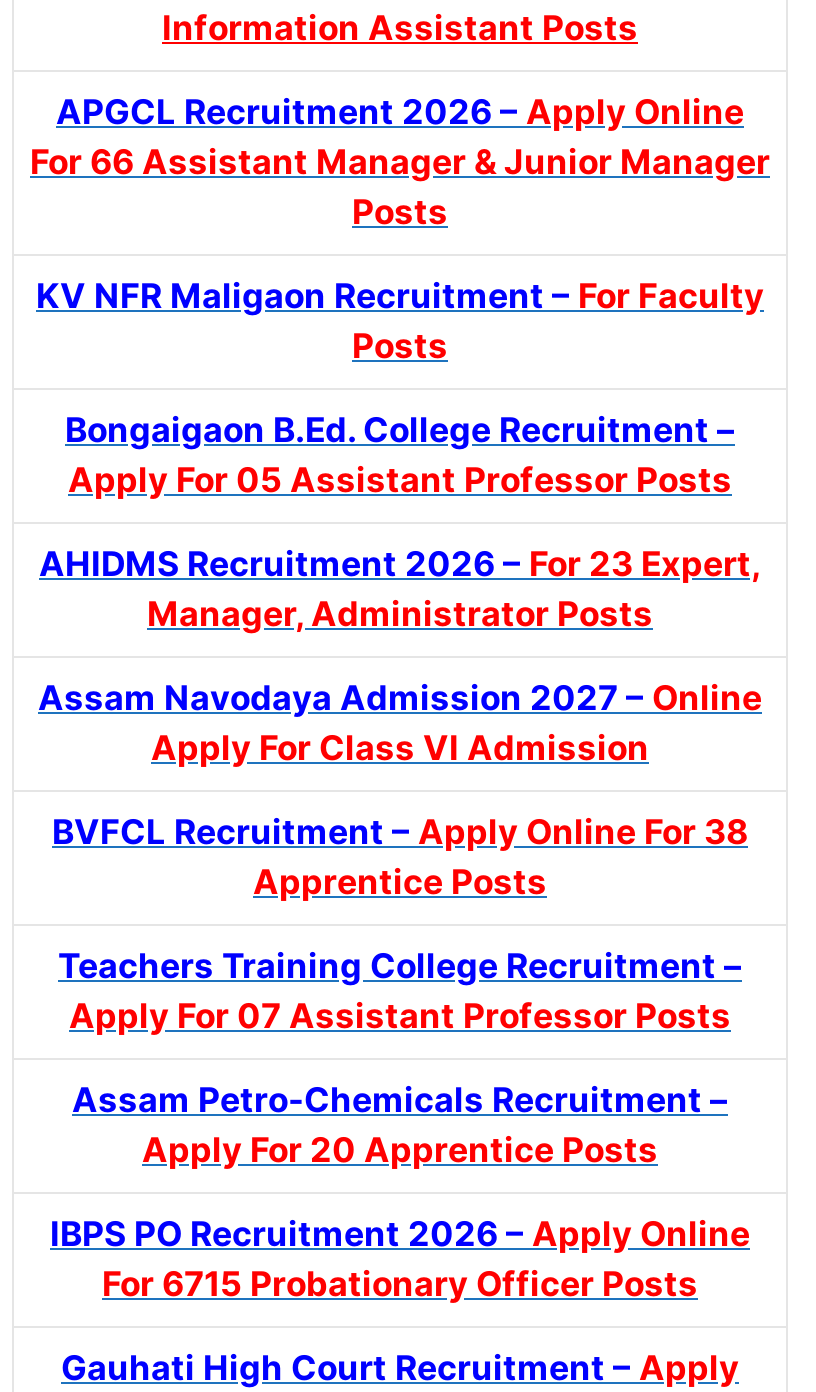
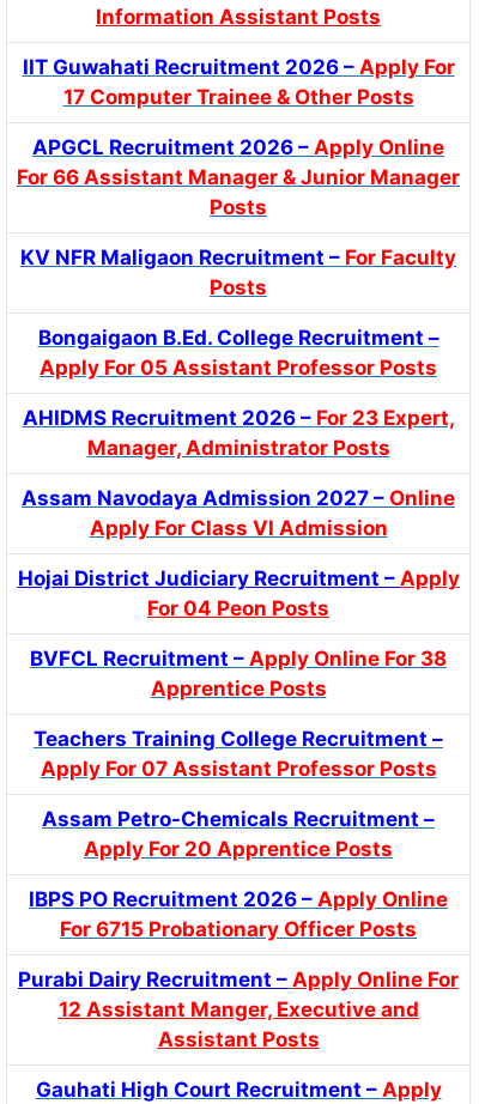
+ IIT Guwahati Recruitment 2026 – Apply For
+ 17 Computer Trainee & Other Posts

+ Hojai District Judiciary Recruitment – Apply
+ For 04 Peon Posts

+ Purabi Dairy Recruitment – Apply Online For
+ 12 Assistant Manger, Executive and
+ Assistant Posts
